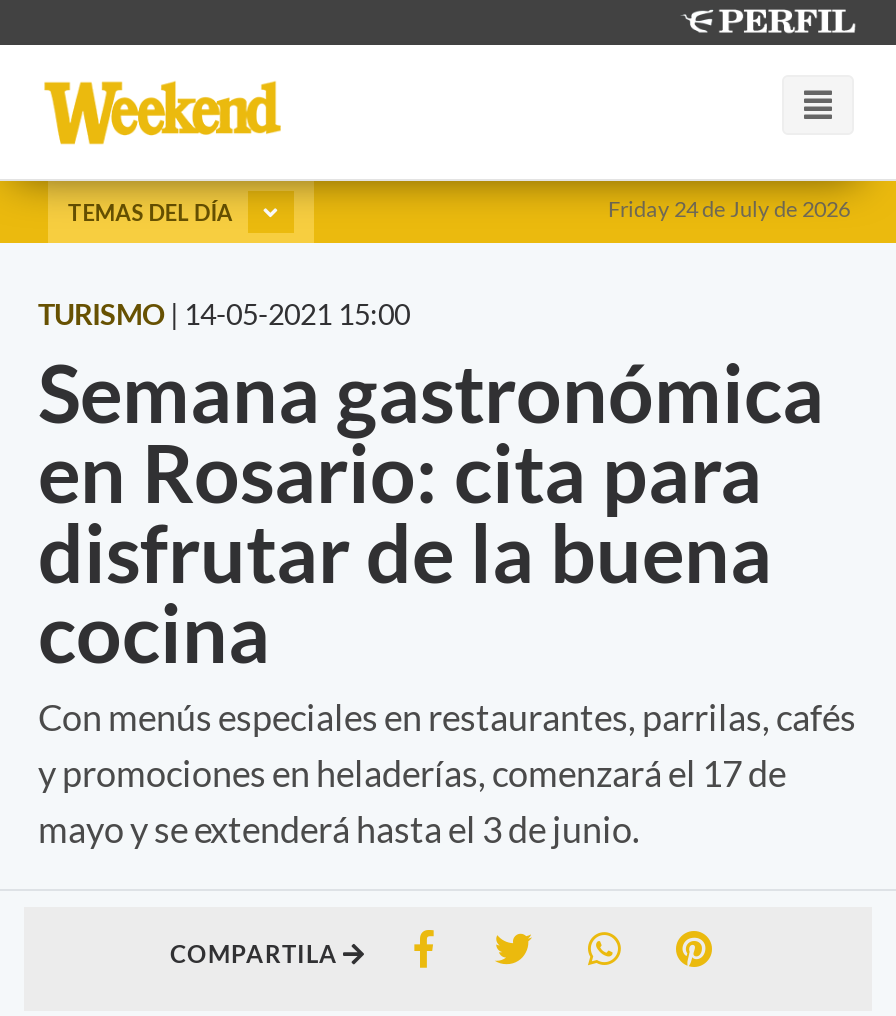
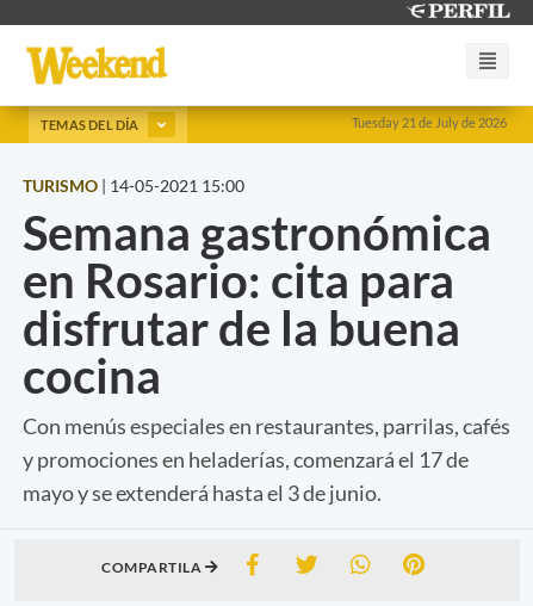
- Friday 24 de July de 2026
+ Tuesday 21 de July de 2026
